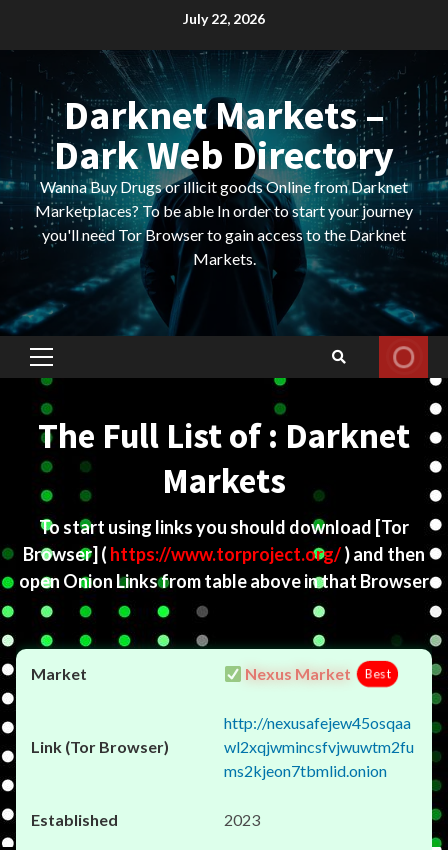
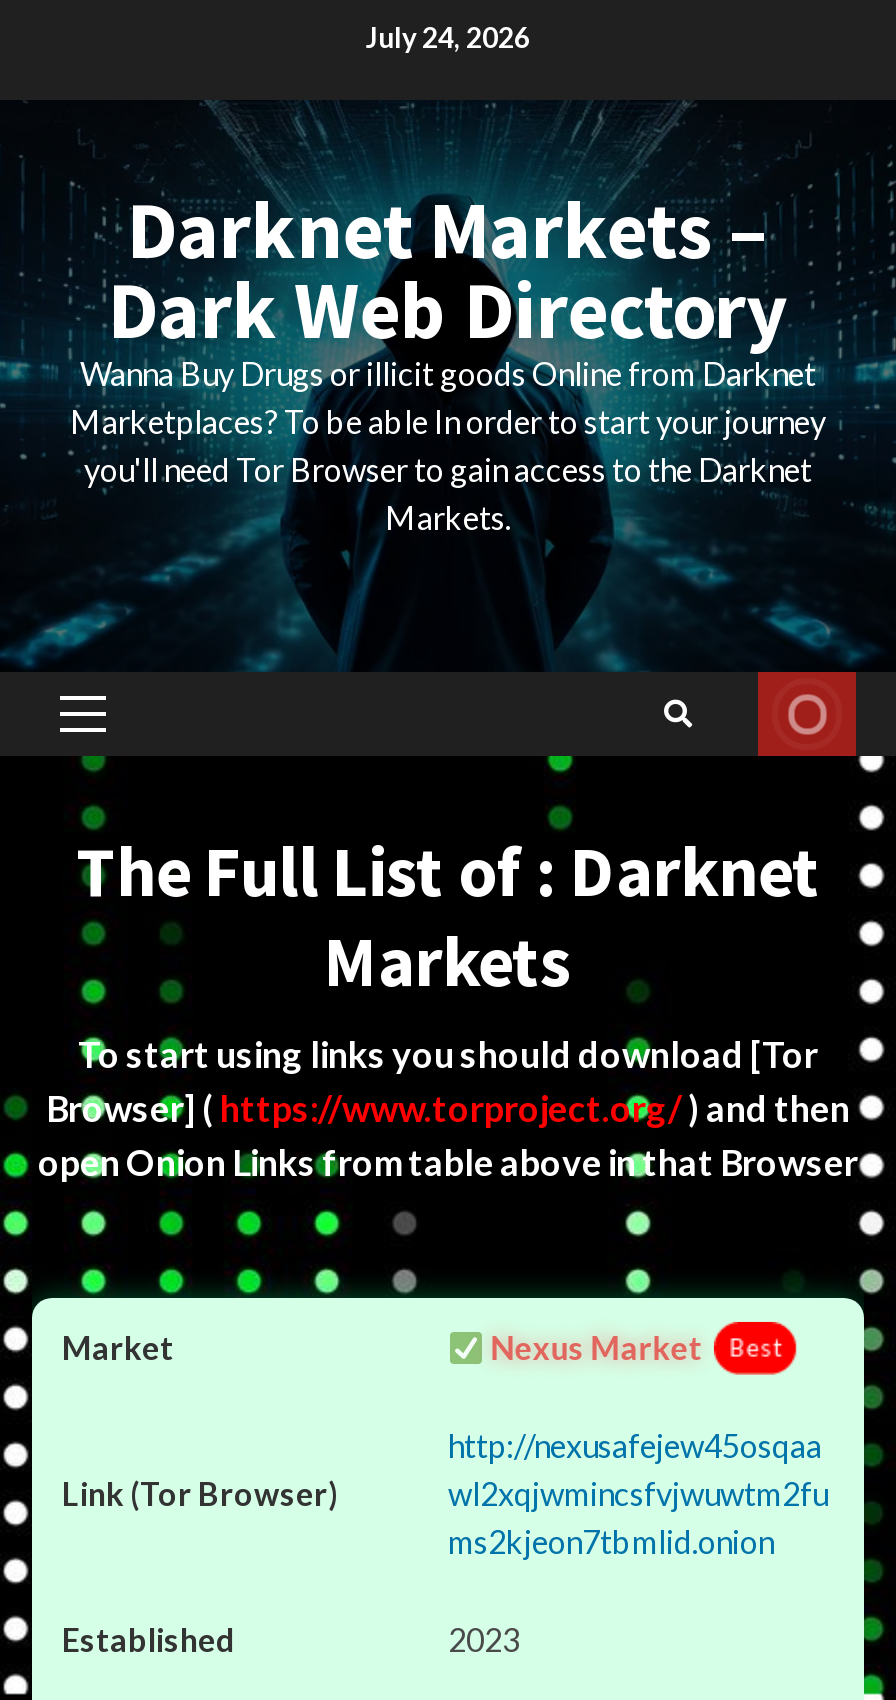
- July 22, 2026
+ July 24, 2026
